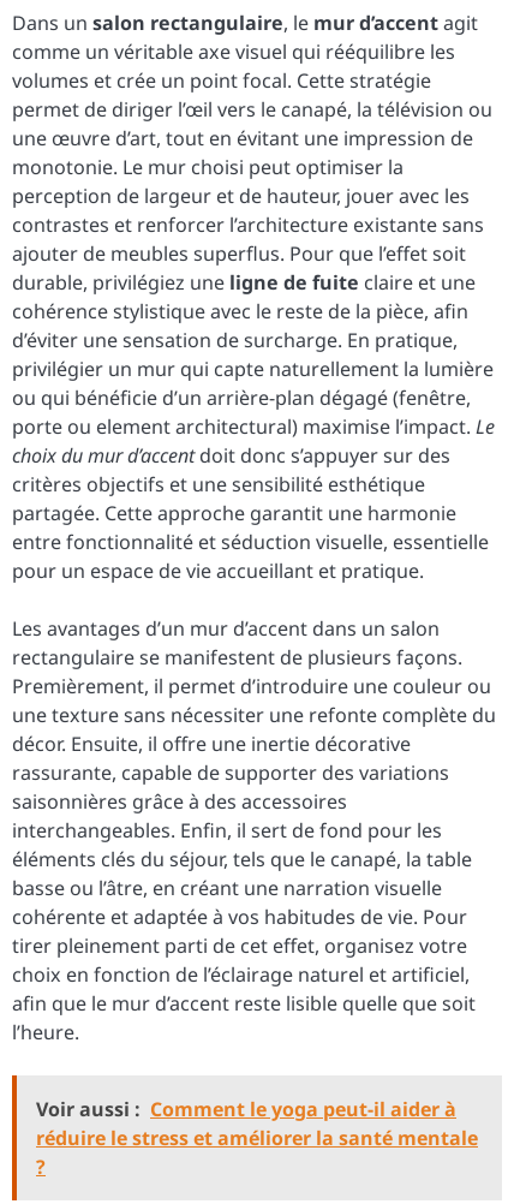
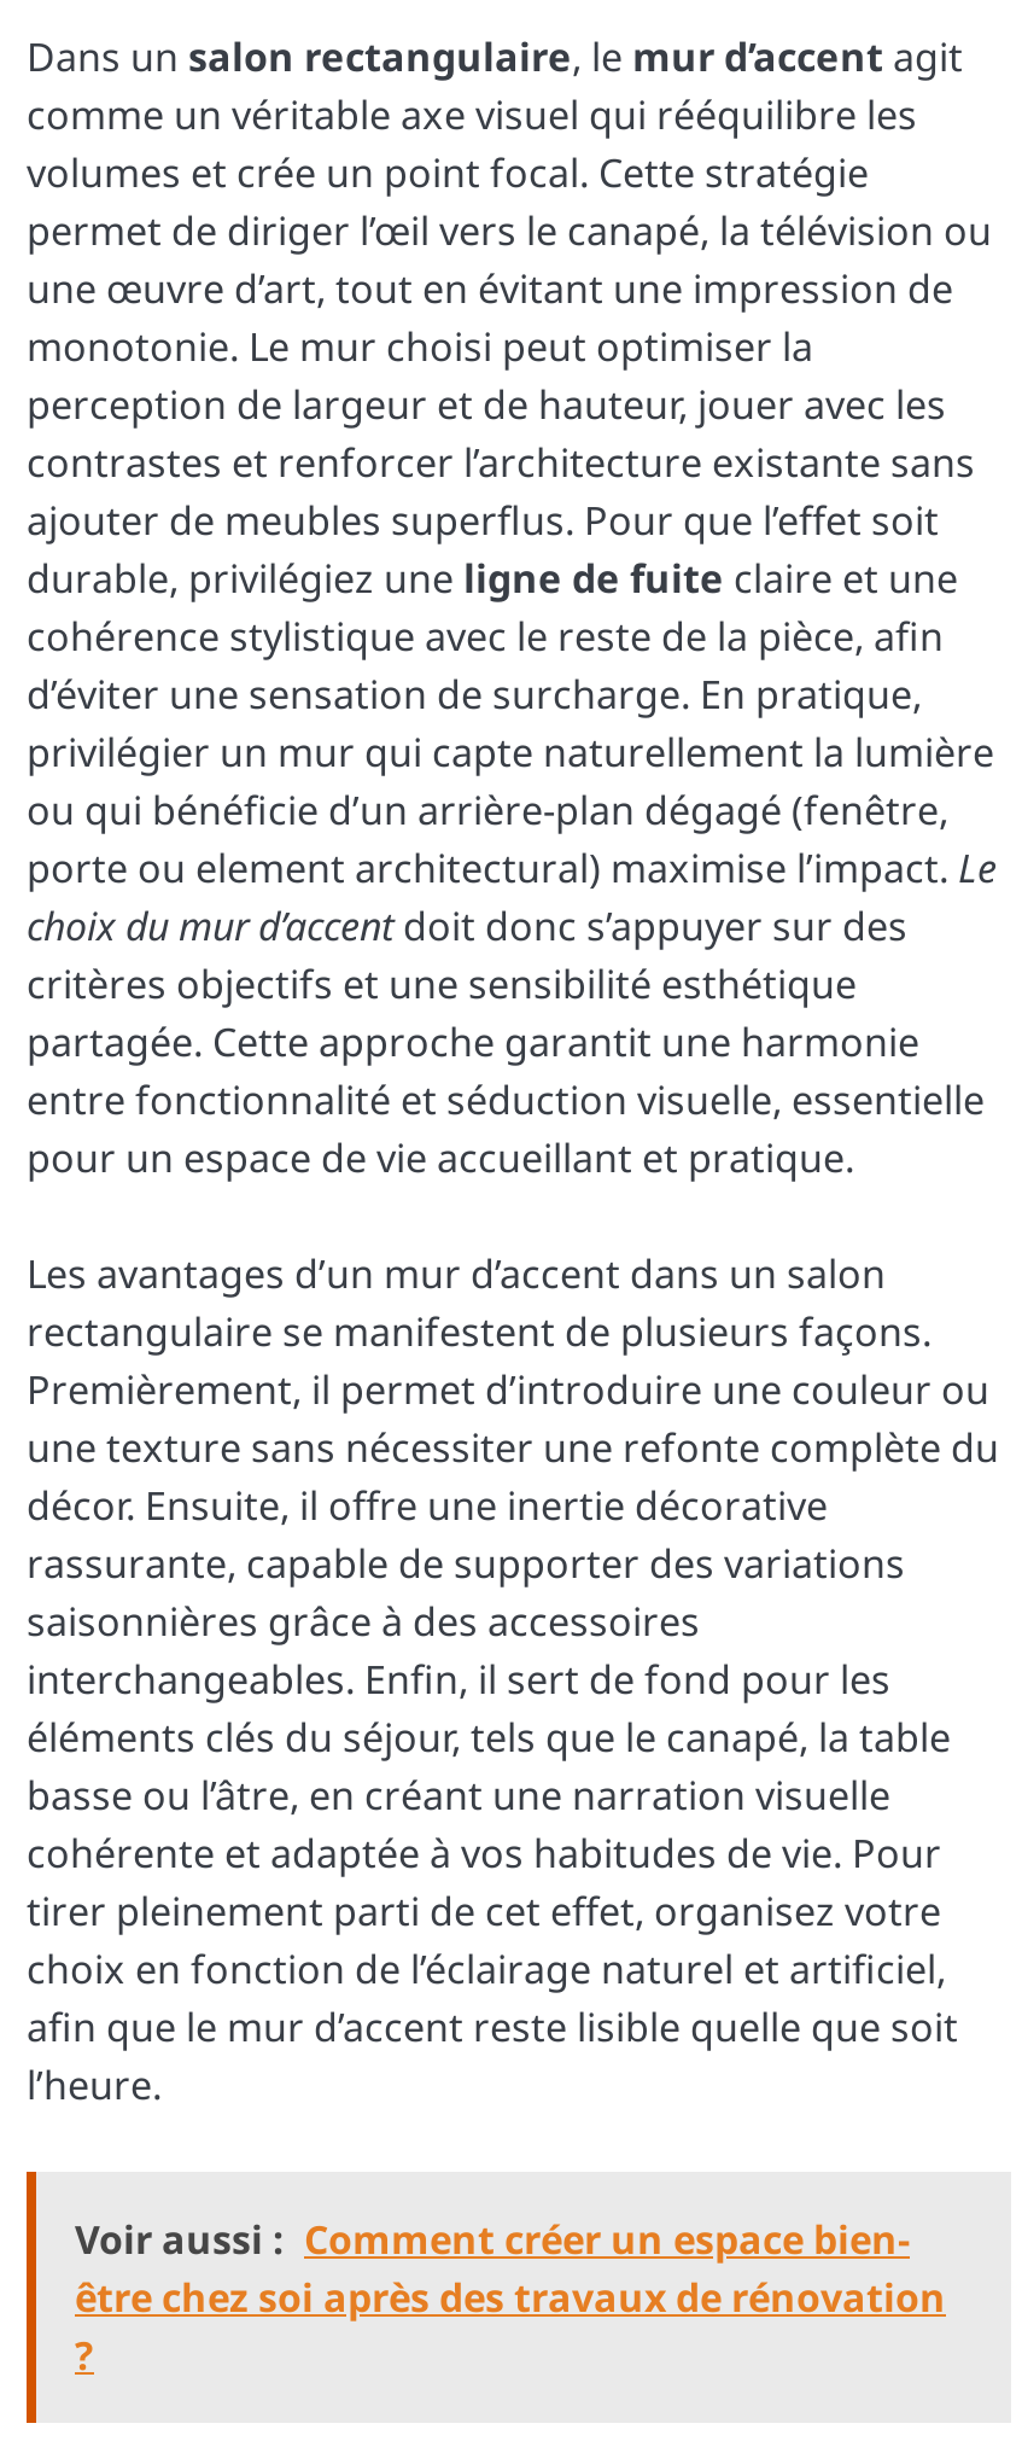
- Voir aussi : Comment le yoga peut-il aider à
- réduire le stress et améliorer la santé mentale
+ Voir aussi : Comment créer un espace bien-
+ être chez soi après des travaux de rénovation
